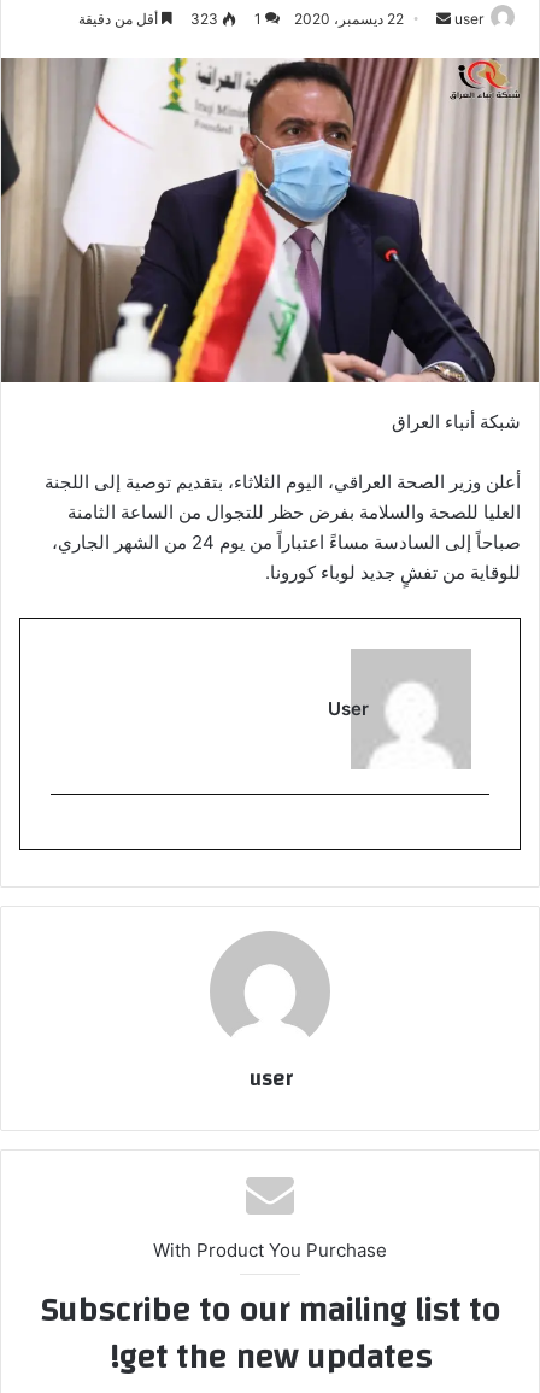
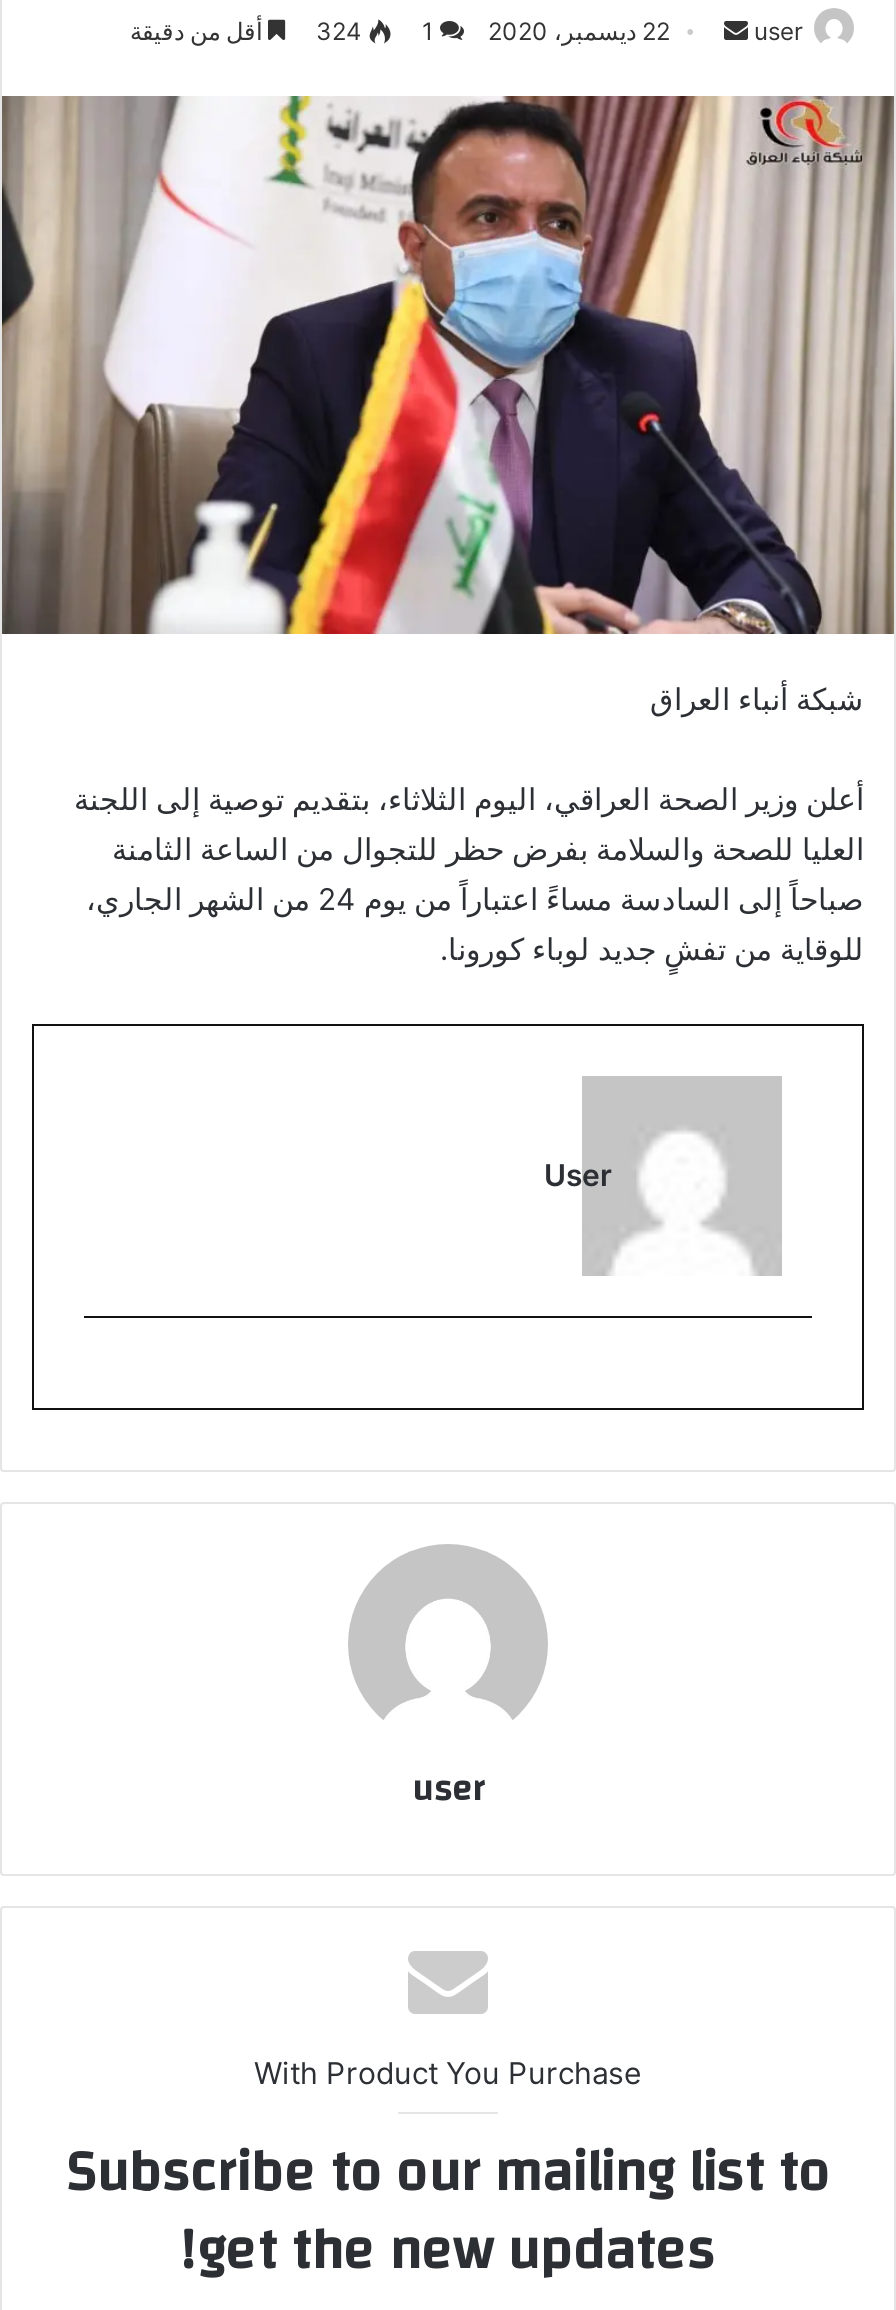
- 323
+ 324
